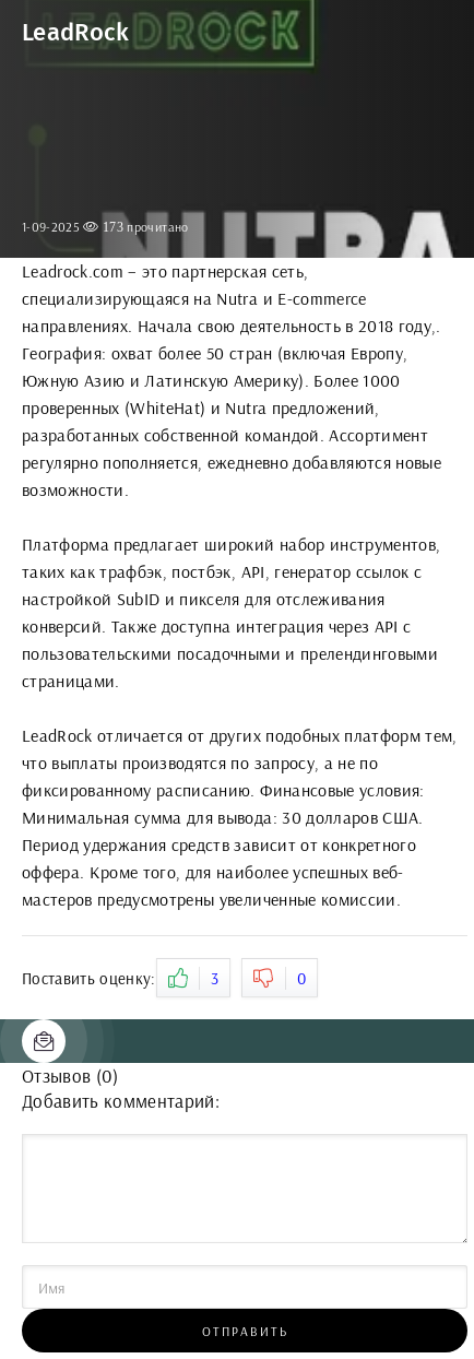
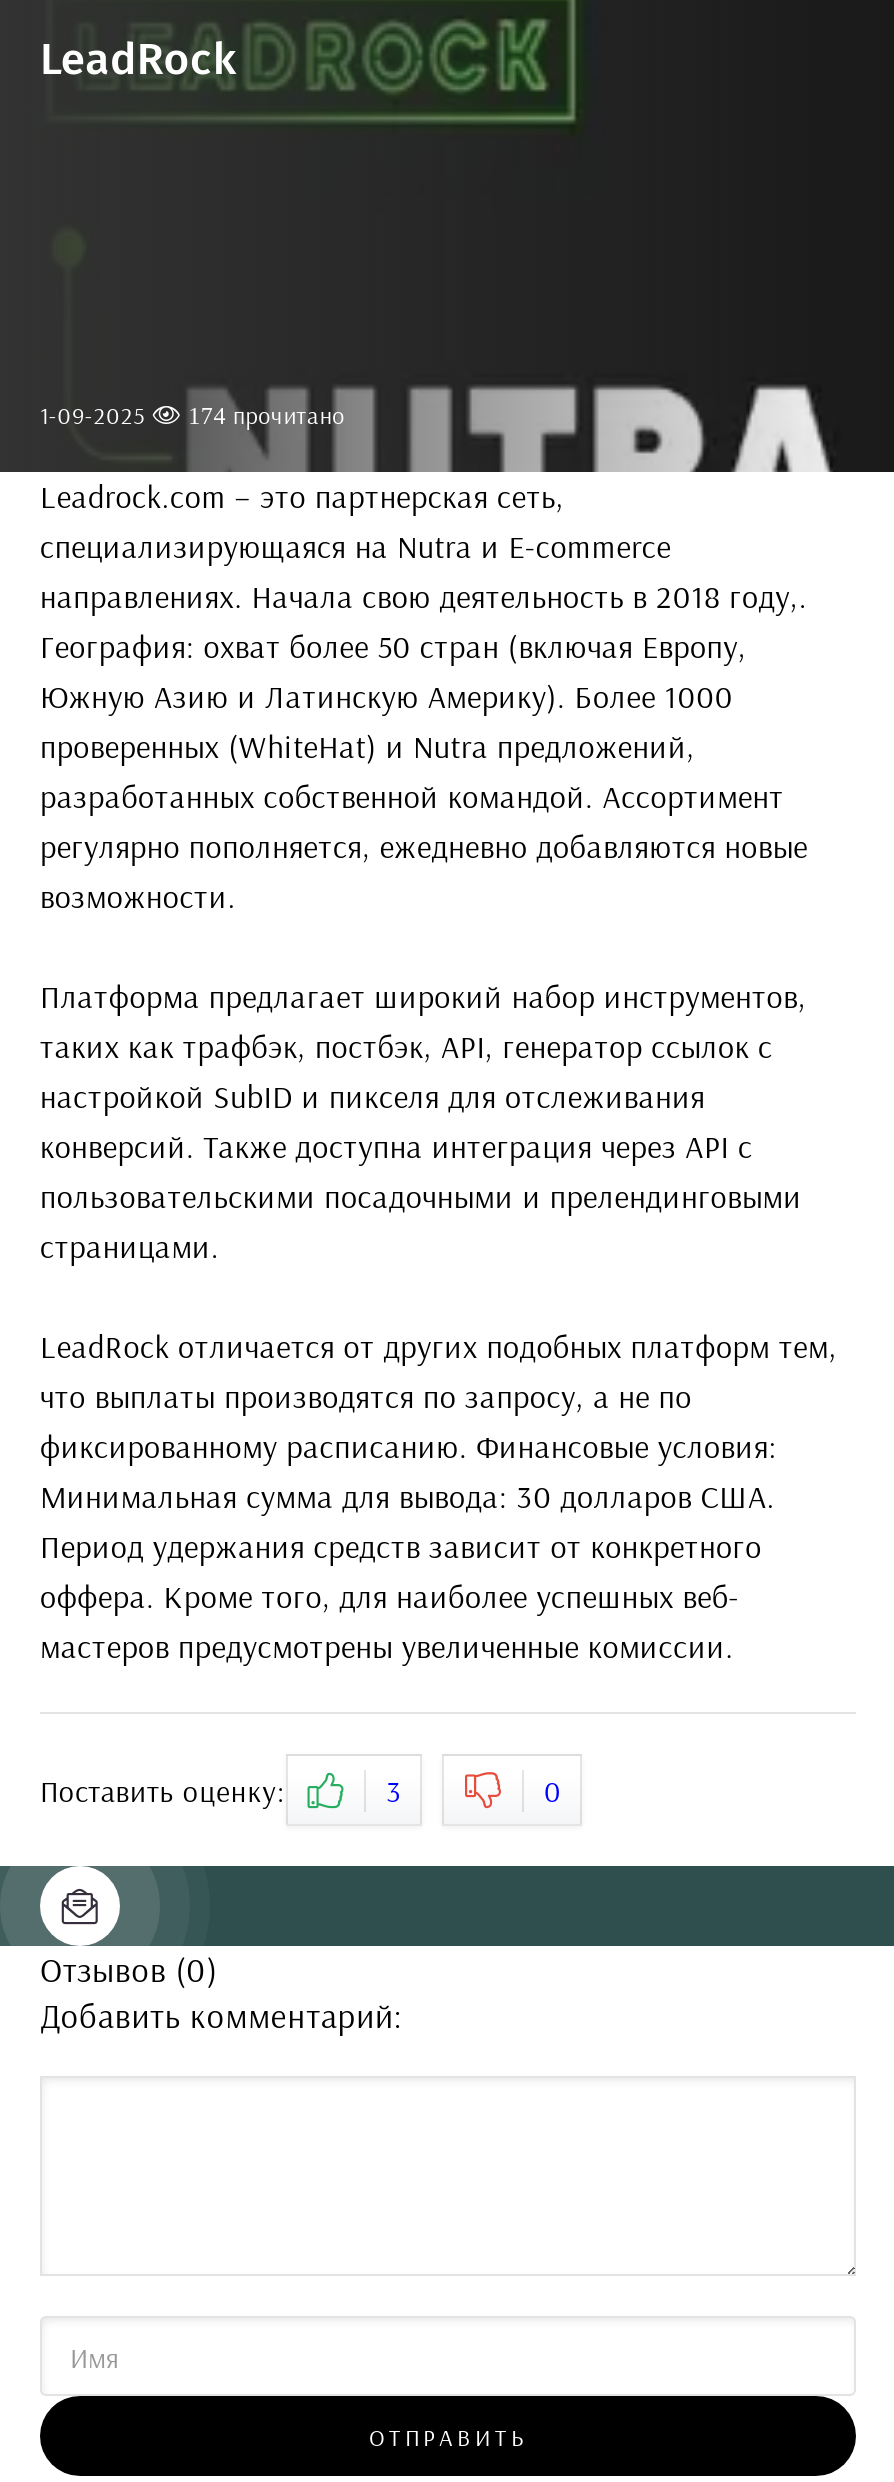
- 1-09-2025 173 прочитано
+ 1-09-2025 174 прочитано
